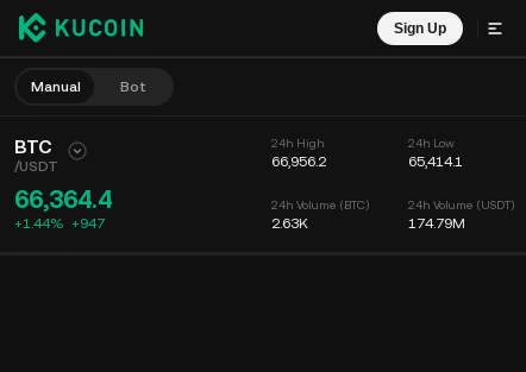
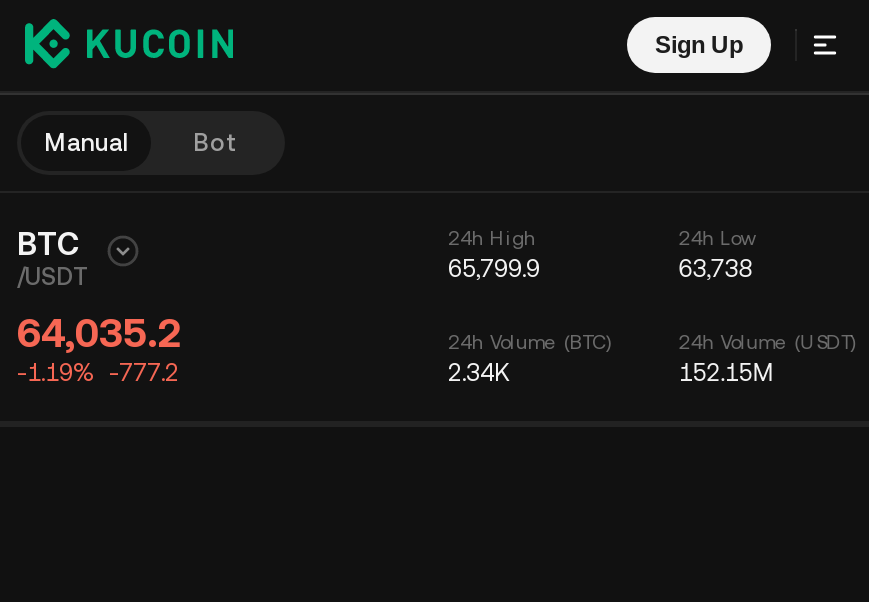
- 66,956.2
+ 65,799.9

- 65,414.1
+ 63,738

- 66,364.4
- +1.44% +947
+ 64,035.2
+ -1.19% -777.2

- 2.63K
+ 2.34K

- 174.79M
+ 152.15M
